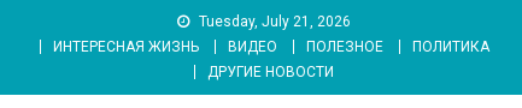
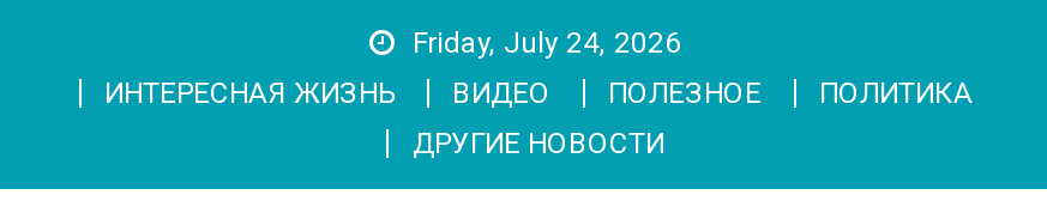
- Tuesday, July 21, 2026
+ Friday, July 24, 2026
